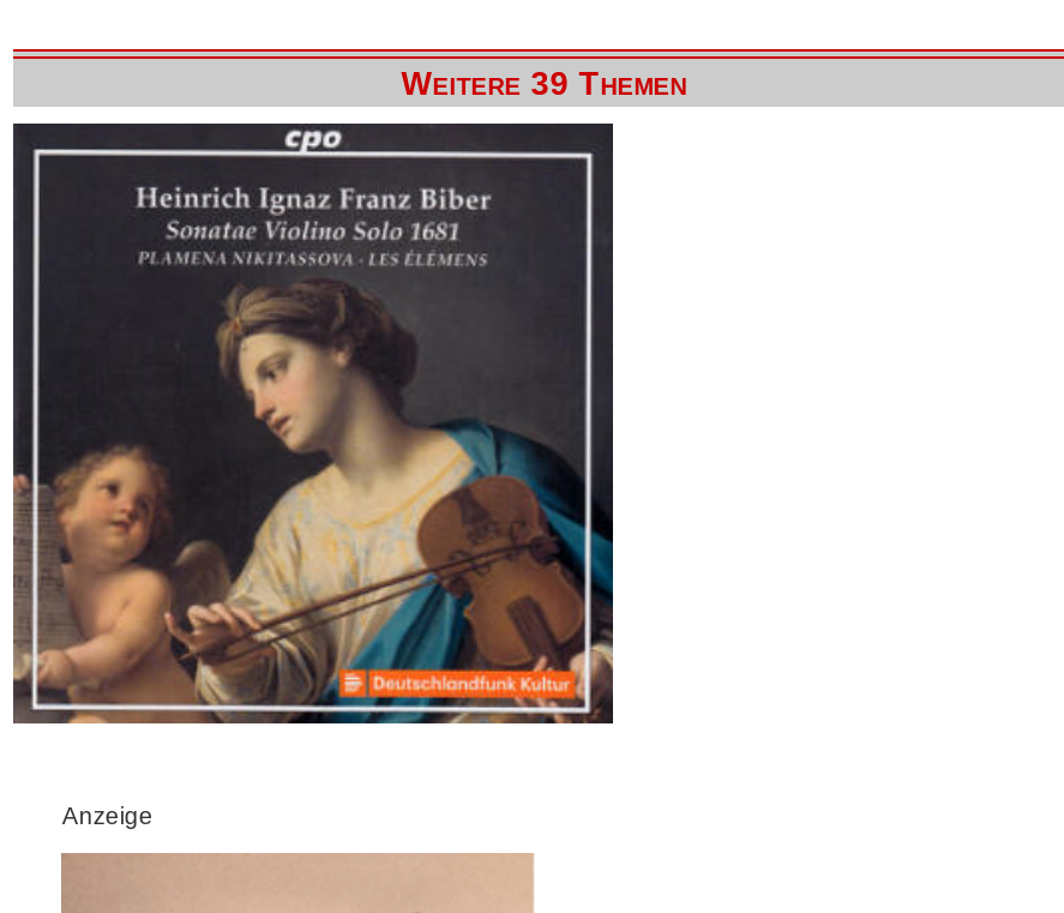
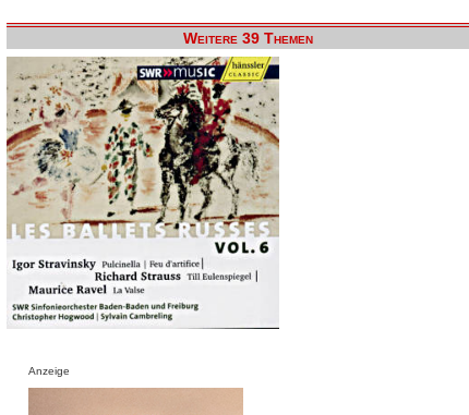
- [image]
+ [image]
